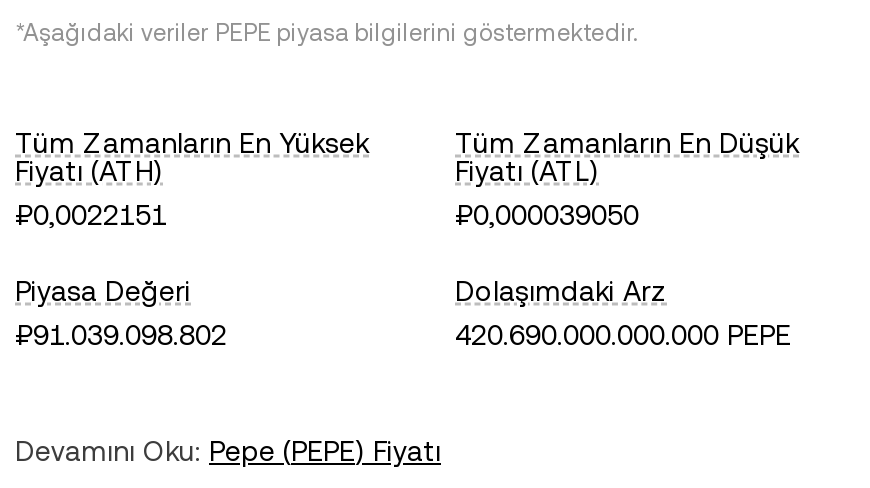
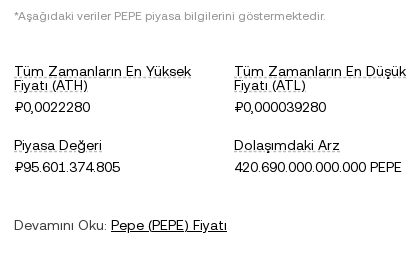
- ₽0,0022151
+ ₽0,0022280

- ₽0,000039050
+ ₽0,000039280

- ₽91.039.098.802
+ ₽95.601.374.805
